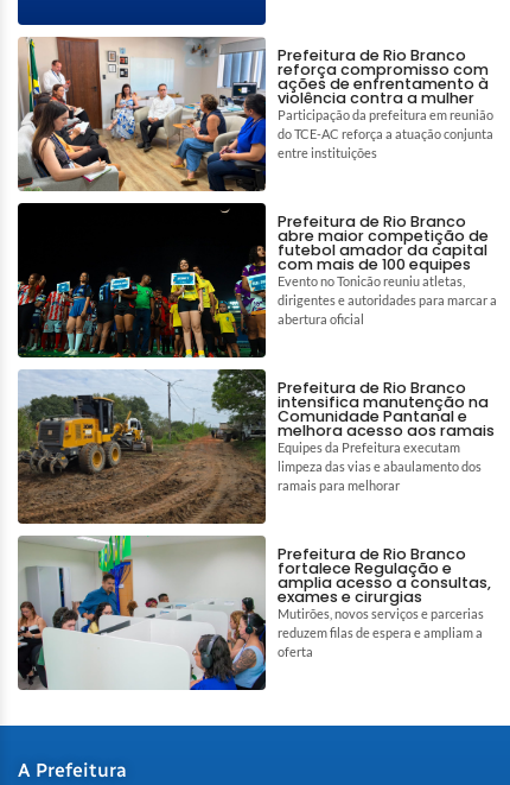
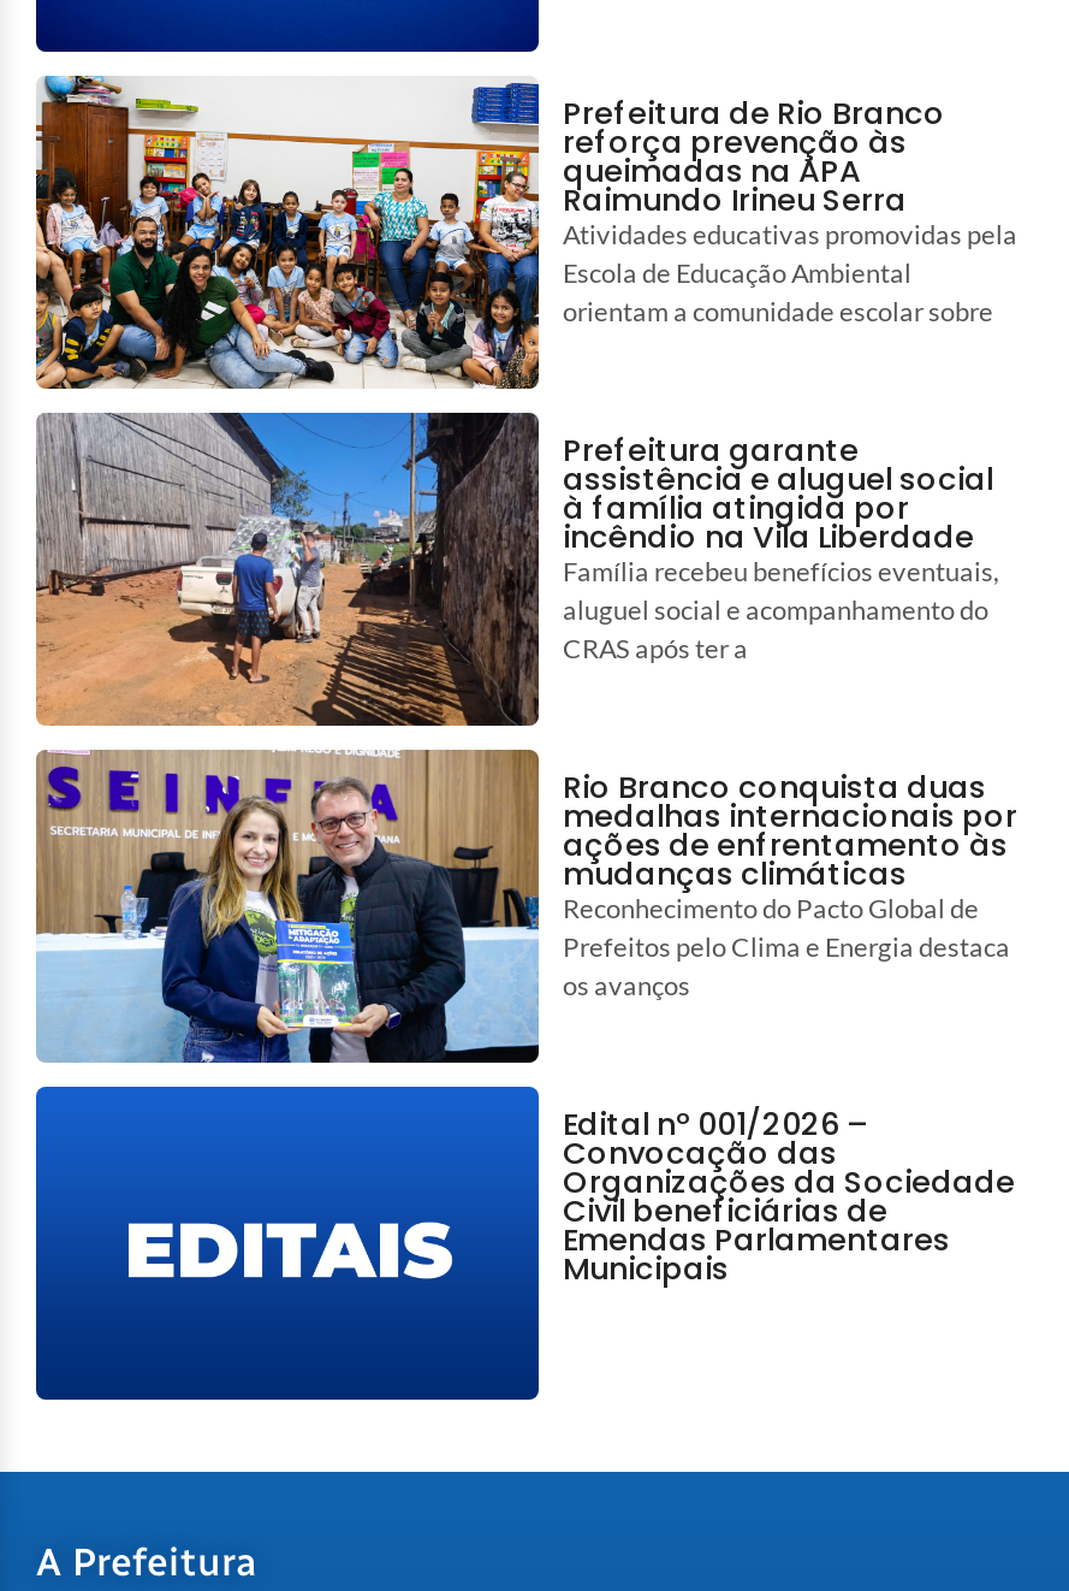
- [image]
- reforça compromisso com
- ações de enfrentamento à
- violência contra a mulher
- Participação da prefeitura em reunião
- do TCE-AC reforça a atuação conjunta
- entre instituições
+ [image]
+ reforça prevenção às
+ queimadas na APA
+ Raimundo Irineu Serra
+ Atividades educativas promovidas pela
+ Escola de Educação Ambiental
+ orientam a comunidade escolar sobre

- [image]
- Prefeitura de Rio Branco
- abre maior competição de
- futebol amador da capital
- com mais de 100 equipes
- Evento no Tonicão reuniu atletas,
- dirigentes e autoridades para marcar a
- abertura oficial
+ [image]
+ Prefeitura garante
+ assistência e aluguel social
+ à família atingida por
+ incêndio na Vila Liberdade
+ Família recebeu benefícios eventuais,
+ aluguel social e acompanhamento do
+ CRAS após ter a

- [image]
- Prefeitura de Rio Branco
- intensifica manutenção na
- Comunidade Pantanal e
- melhora acesso aos ramais
- Equipes da Prefeitura executam
- limpeza das vias e abaulamento dos
- ramais para melhorar
+ [image]
+ Rio Branco conquista duas
+ medalhas internacionais por
+ ações de enfrentamento às
+ mudanças climáticas
+ Reconhecimento do Pacto Global de
+ Prefeitos pelo Clima e Energia destaca
+ os avanços

- [image]
- Prefeitura de Rio Branco
- fortalece Regulação e
- amplia acesso a consultas,
- exames e cirurgias
- Mutirões, novos serviços e parcerias
- reduzem filas de espera e ampliam a
- oferta
+ [image]
+ Edital nº 001/2026 –
+ Convocação das
+ Organizações da Sociedade
+ Civil beneficiárias de
+ Emendas Parlamentares
+ Municipais
